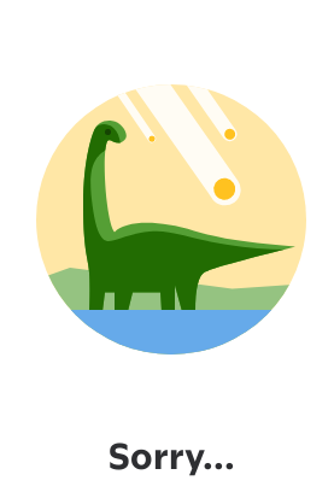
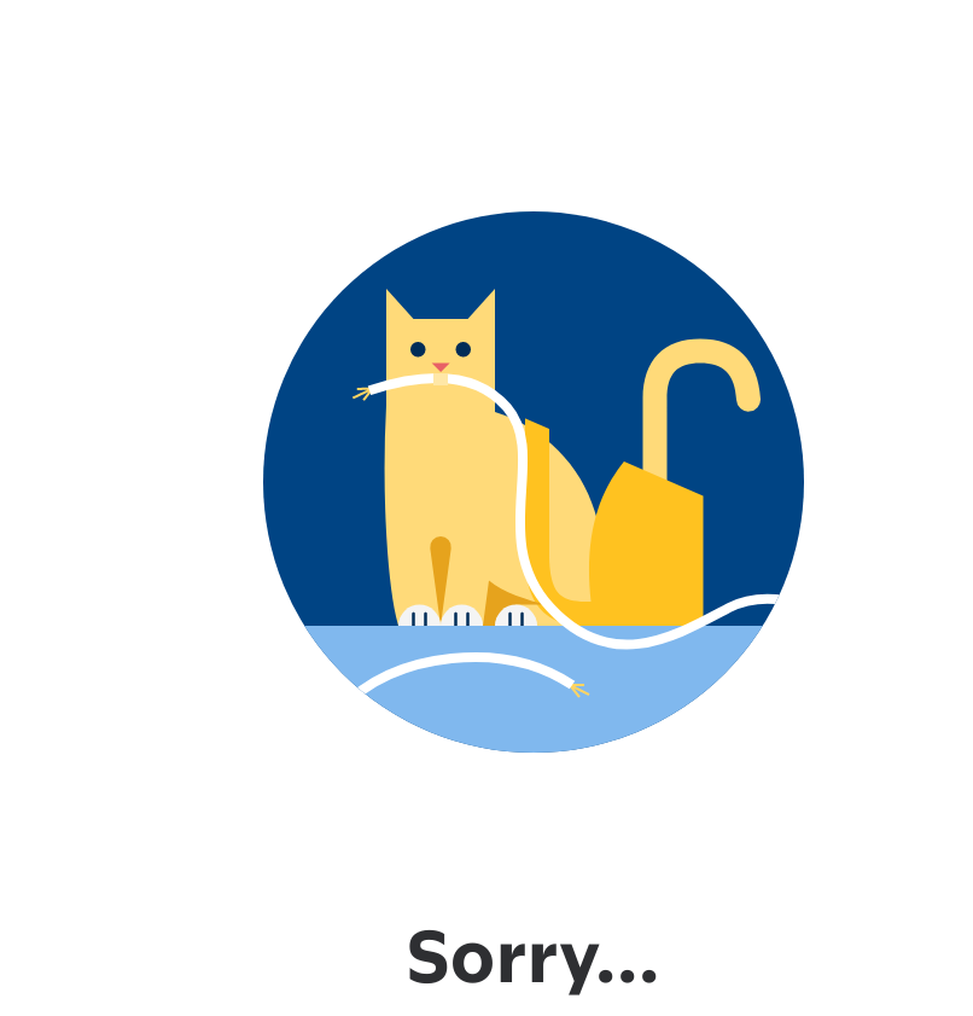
- [image]
+ [image]
